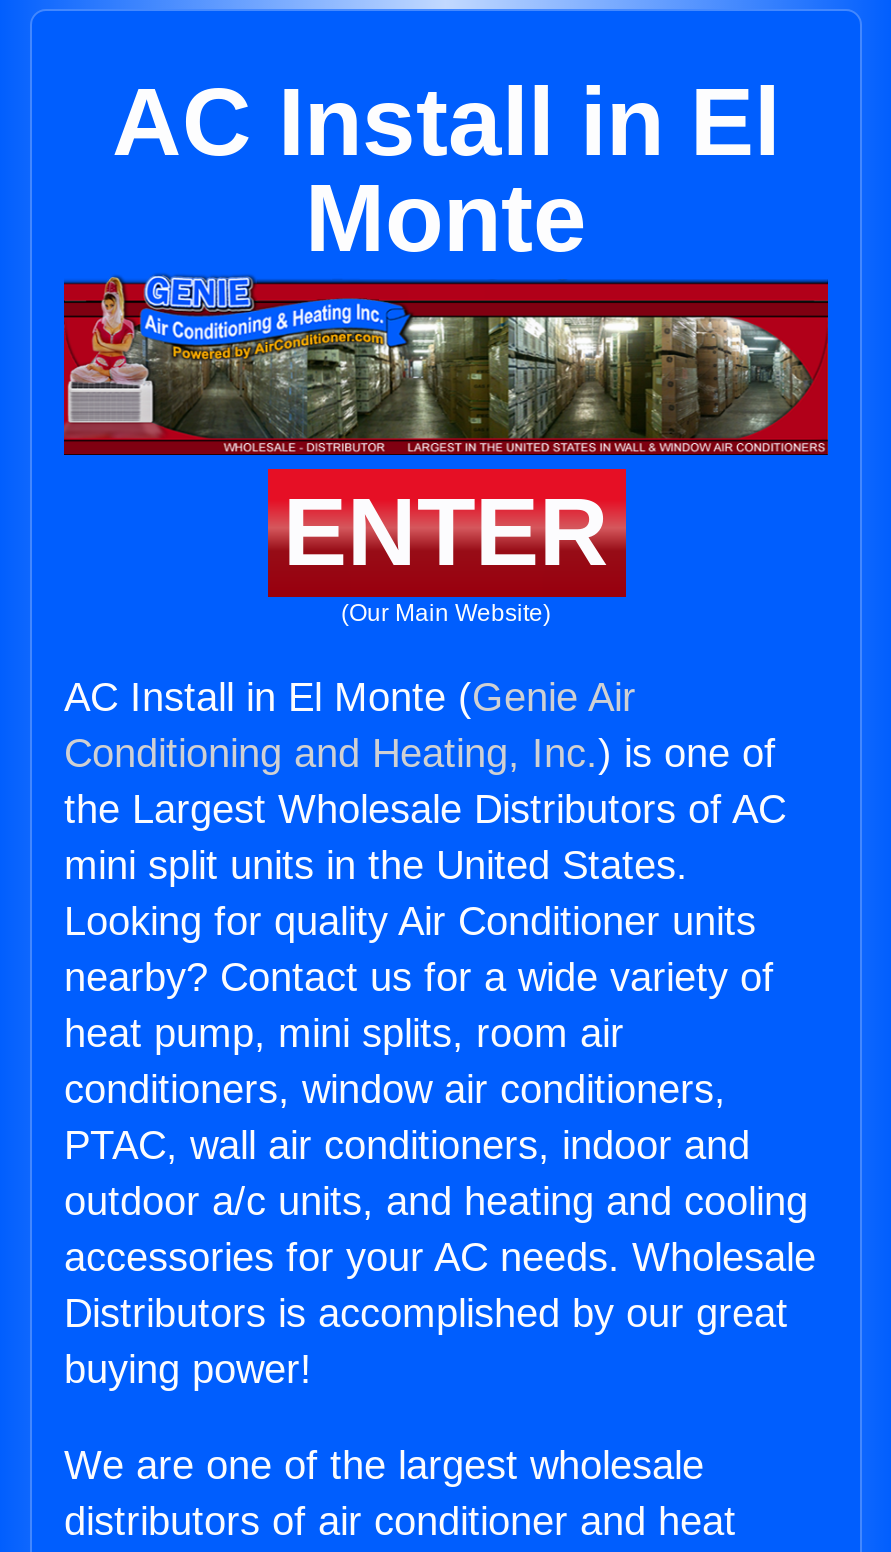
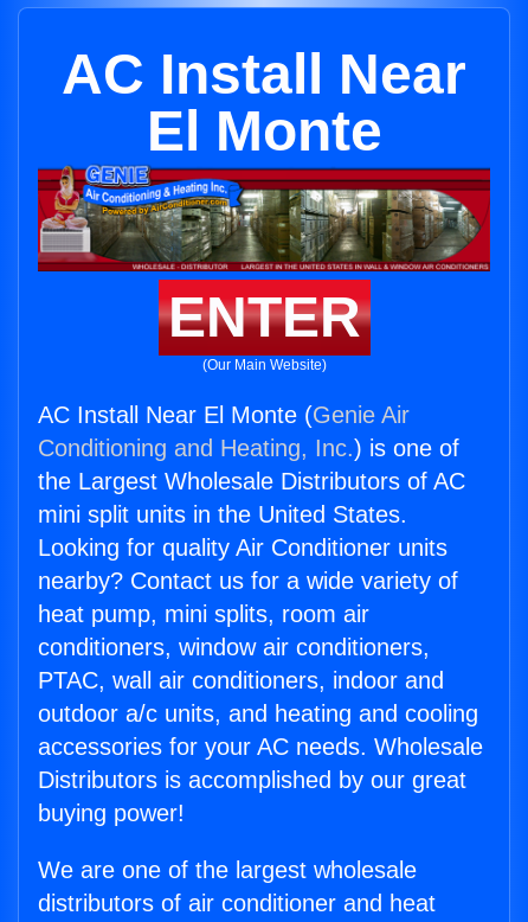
- AC Install in El
- Monte
+ AC Install Near
+ El Monte

- AC Install in El Monte (Genie Air
+ AC Install Near El Monte (Genie Air
